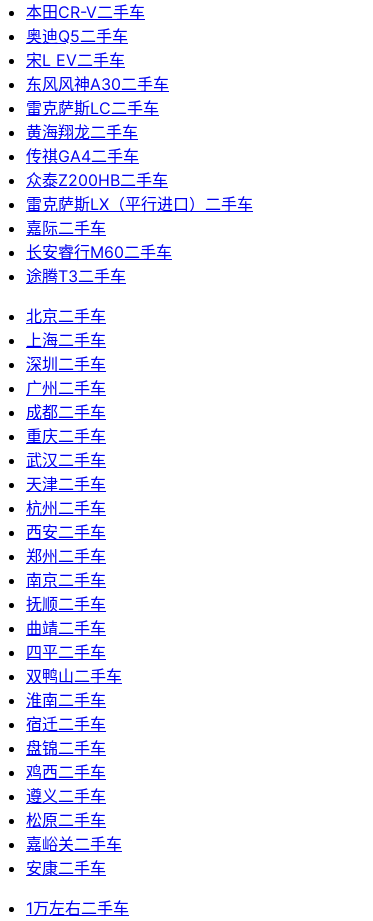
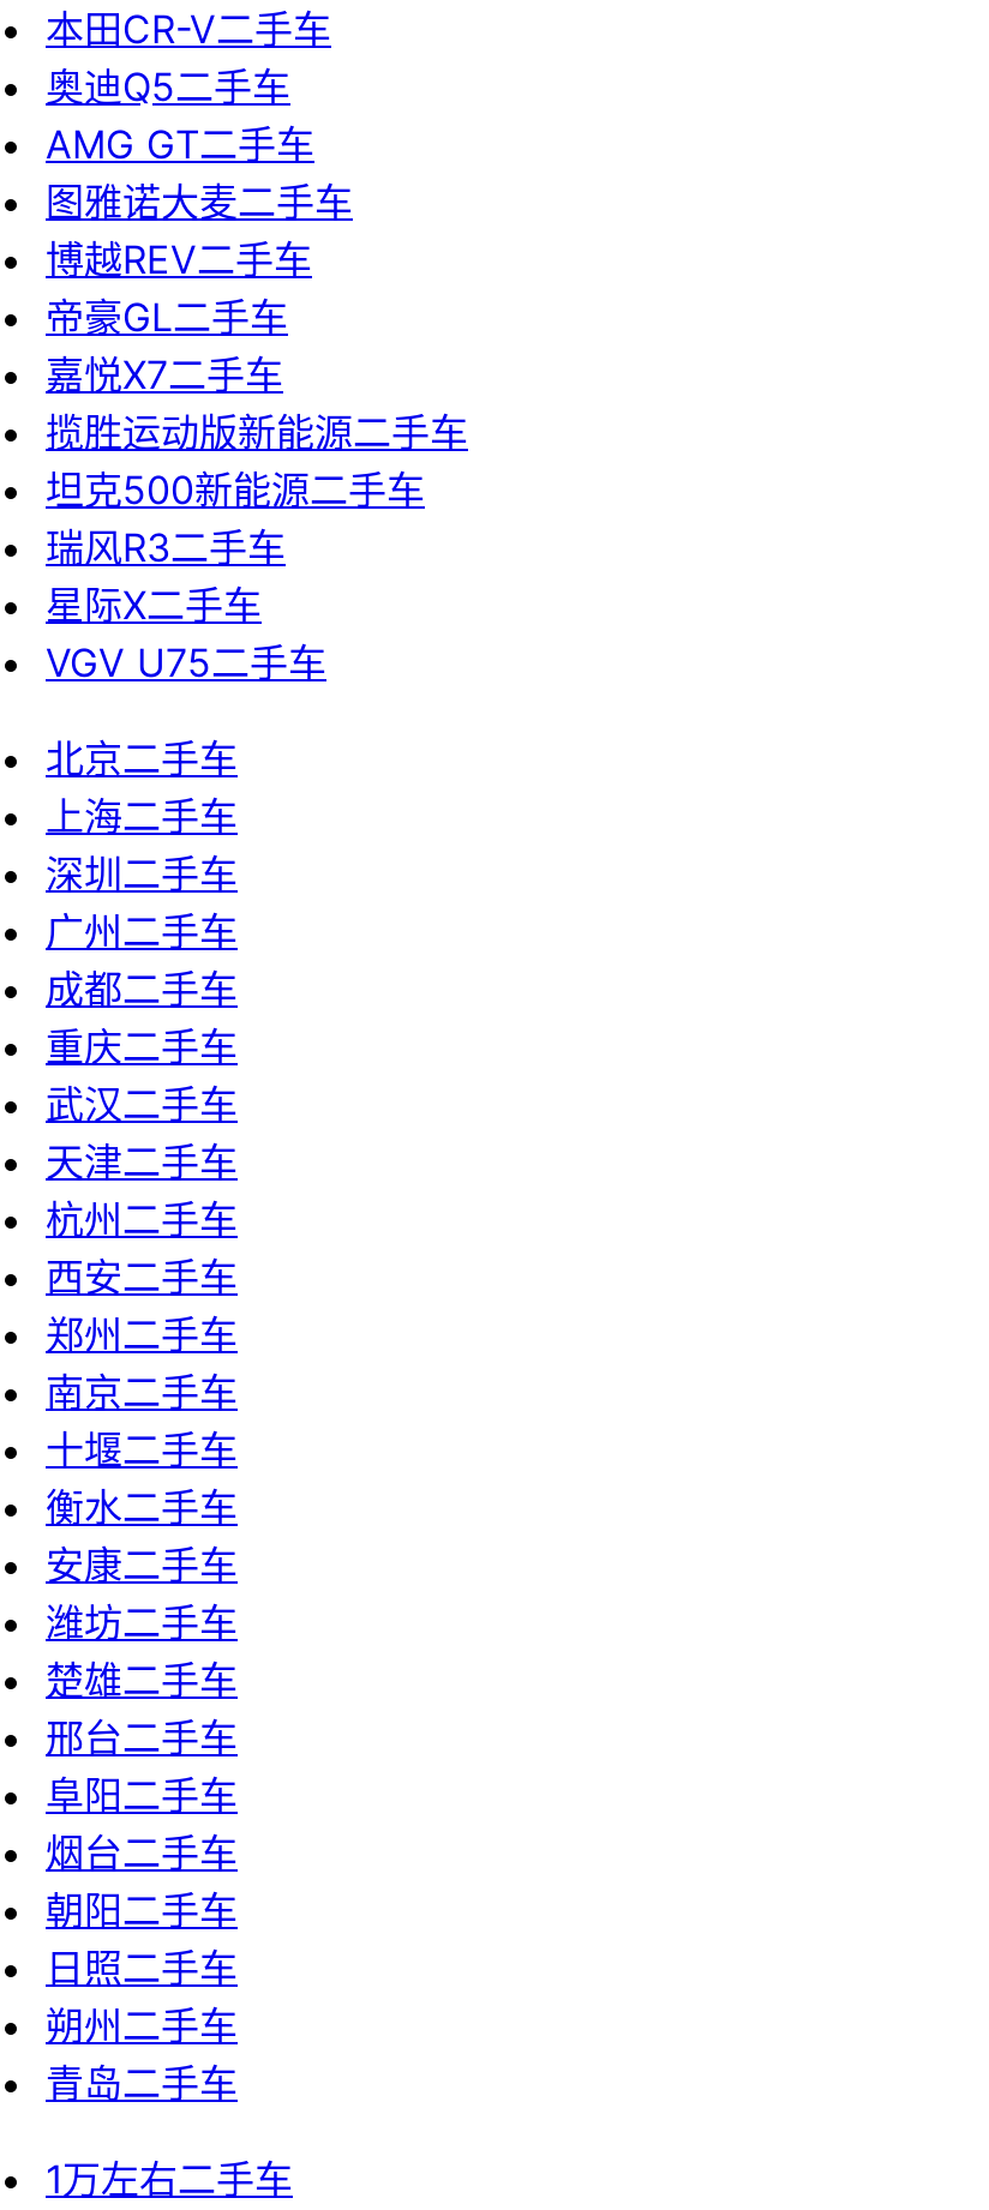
- 宋L EV二手车
- 东风风神A30二手车
- 雷克萨斯LC二手车
- 黄海翔龙二手车
- 传祺GA4二手车
- 众泰Z200HB二手车
- 雷克萨斯LX（平行进口）二手车
- 嘉际二手车
- 长安睿行M60二手车
- 途腾T3二手车
+ AMG GT二手车
+ 图雅诺大麦二手车
+ 博越REV二手车
+ 帝豪GL二手车
+ 嘉悦X7二手车
+ 揽胜运动版新能源二手车
+ 坦克500新能源二手车
+ 瑞风R3二手车
+ 星际X二手车
+ VGV U75二手车

- 抚顺二手车
- 曲靖二手车
- 四平二手车
- 双鸭山二手车
- 淮南二手车
- 宿迁二手车
- 盘锦二手车
- 鸡西二手车
- 遵义二手车
- 松原二手车
- 嘉峪关二手车
+ 十堰二手车
+ 衡水二手车

moved up: 安康二手车

+ 潍坊二手车
+ 楚雄二手车
+ 邢台二手车
+ 阜阳二手车
+ 烟台二手车
+ 朝阳二手车
+ 日照二手车
+ 朔州二手车
+ 青岛二手车
